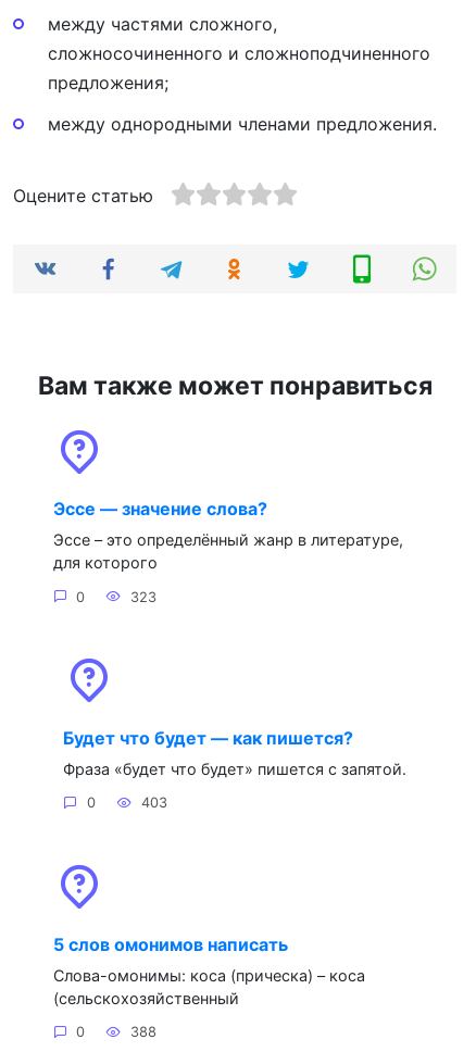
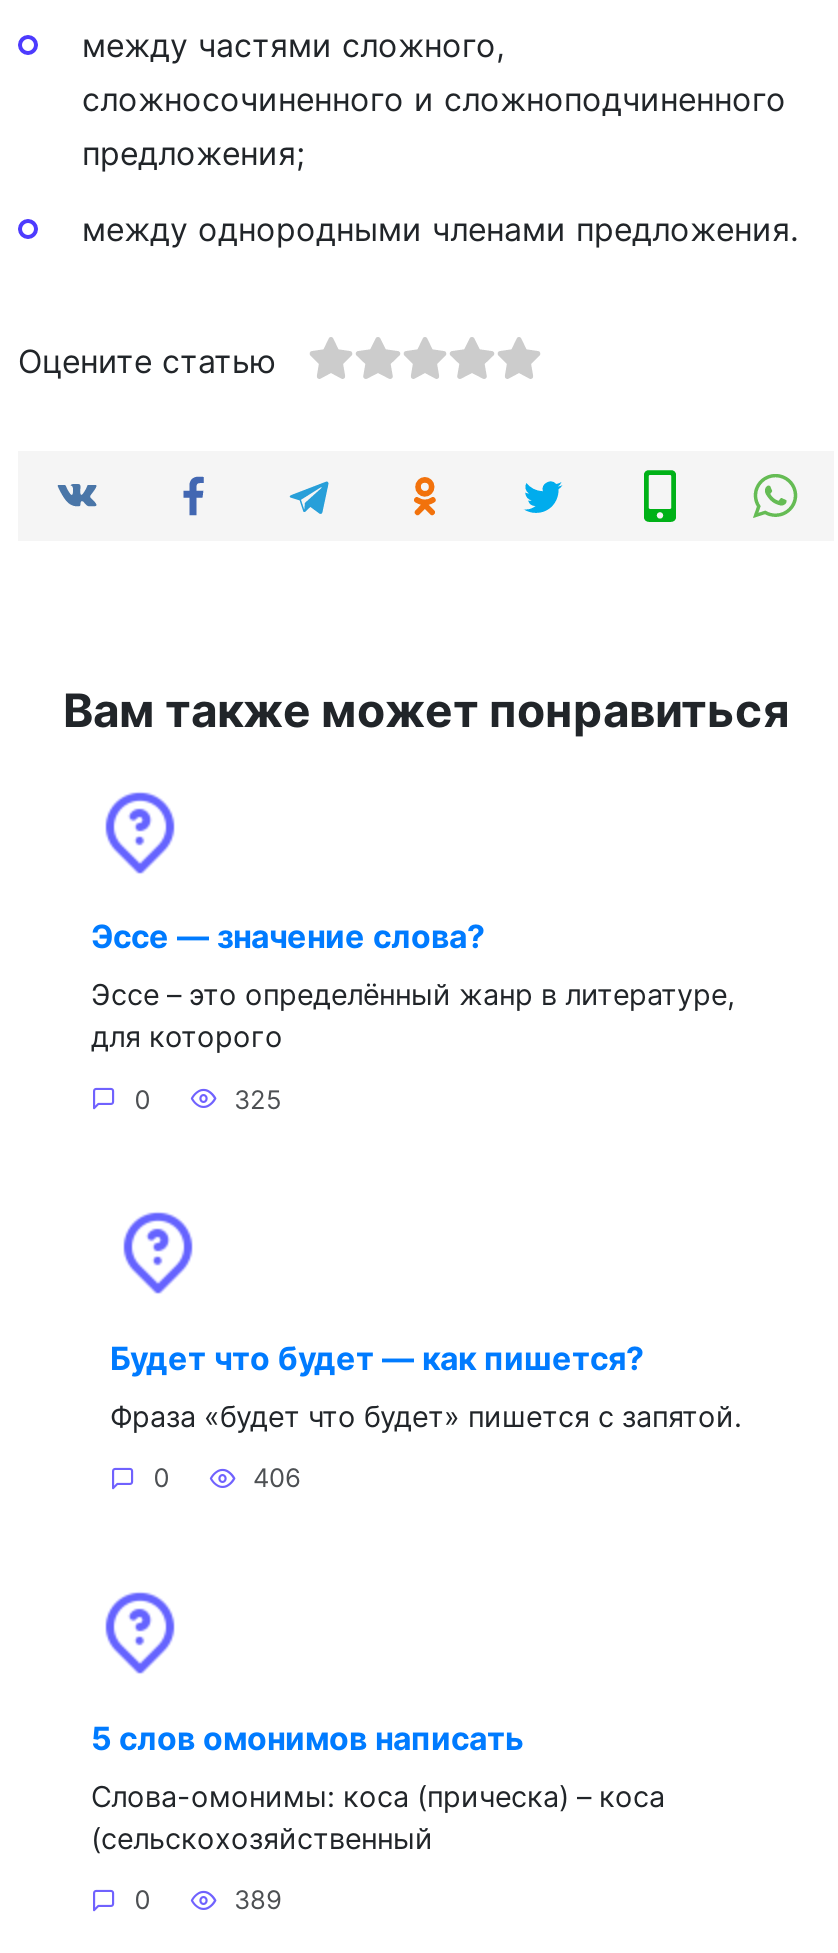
- 323
+ 325

- 403
+ 406

- 388
+ 389
